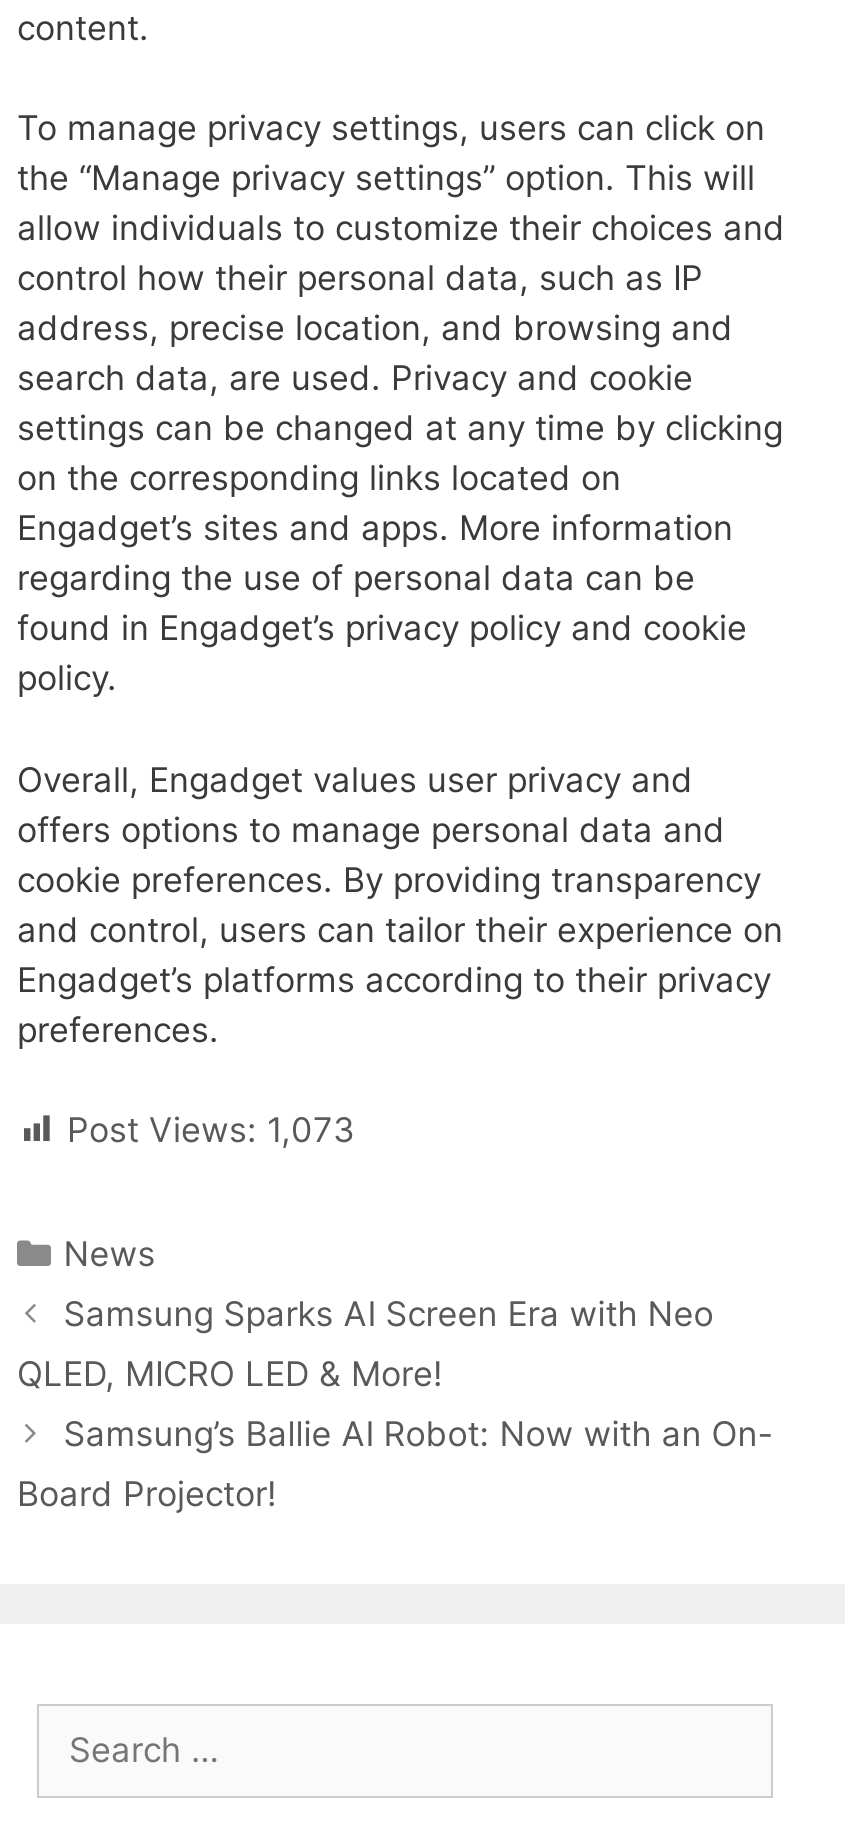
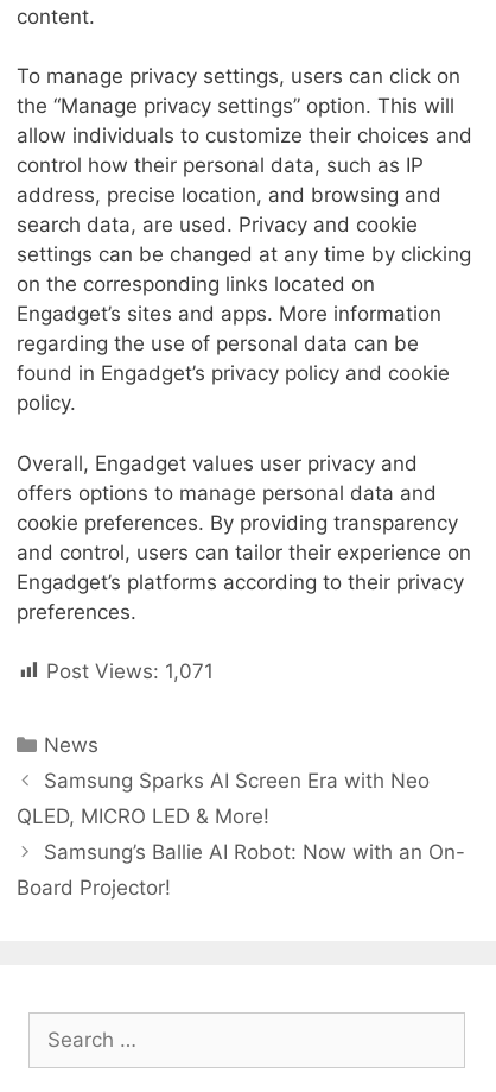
- Post Views: 1,073
+ Post Views: 1,071
